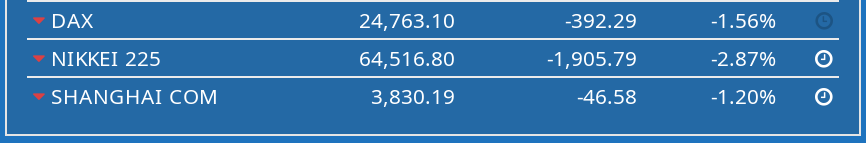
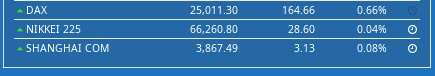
- 24,763.10
+ 25,011.30

- -392.29
+ 164.66

- -1.56%
+ 0.66%

- 64,516.80
+ 66,260.80

- -1,905.79
+ 28.60

- -2.87%
+ 0.04%

- 3,830.19
+ 3,867.49

- -46.58
+ 3.13

- -1.20%
+ 0.08%
